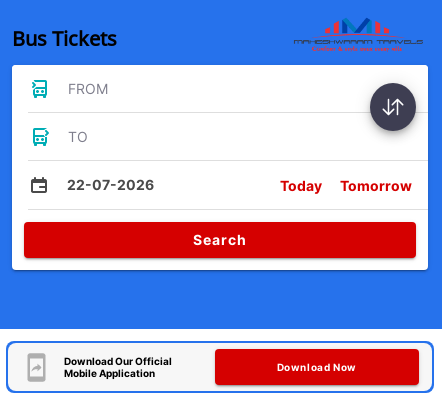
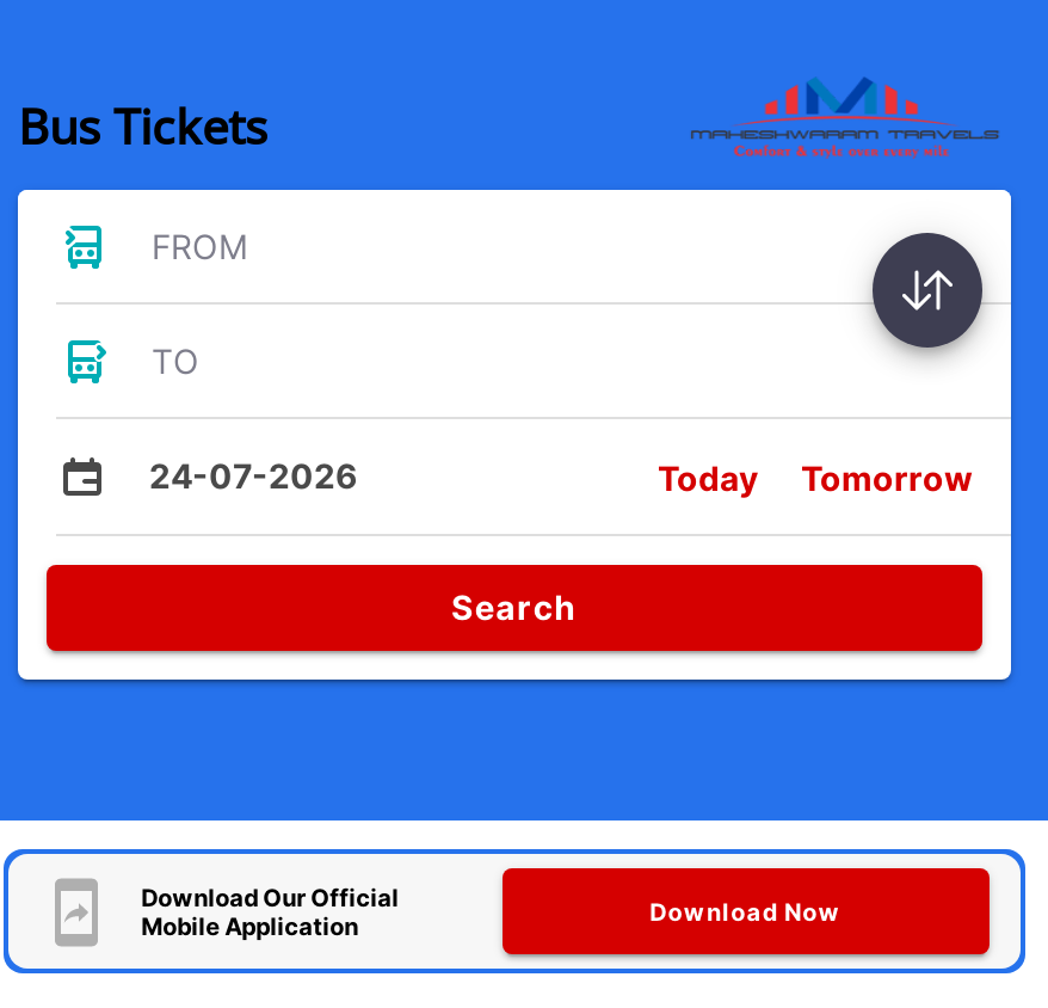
- 22-07-2026
+ 24-07-2026
